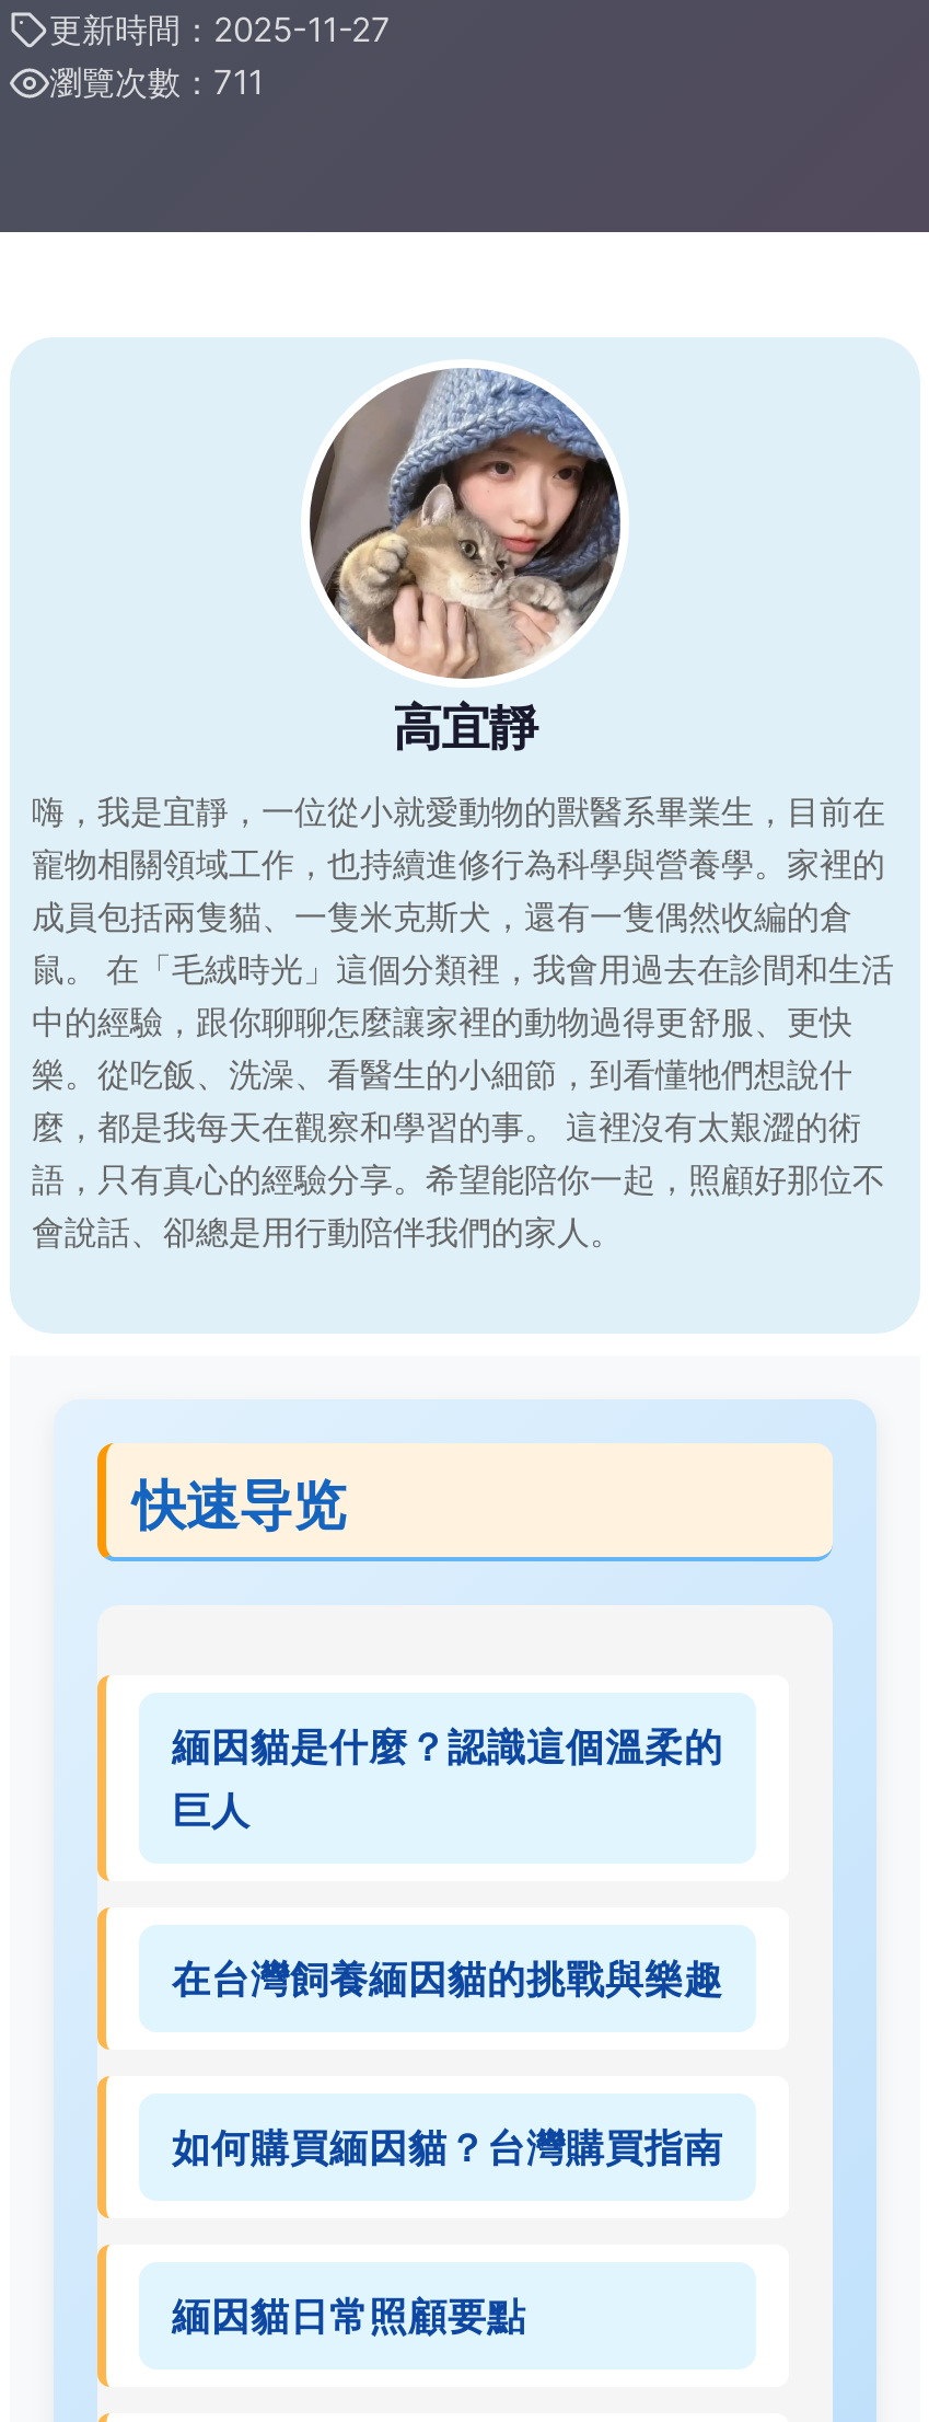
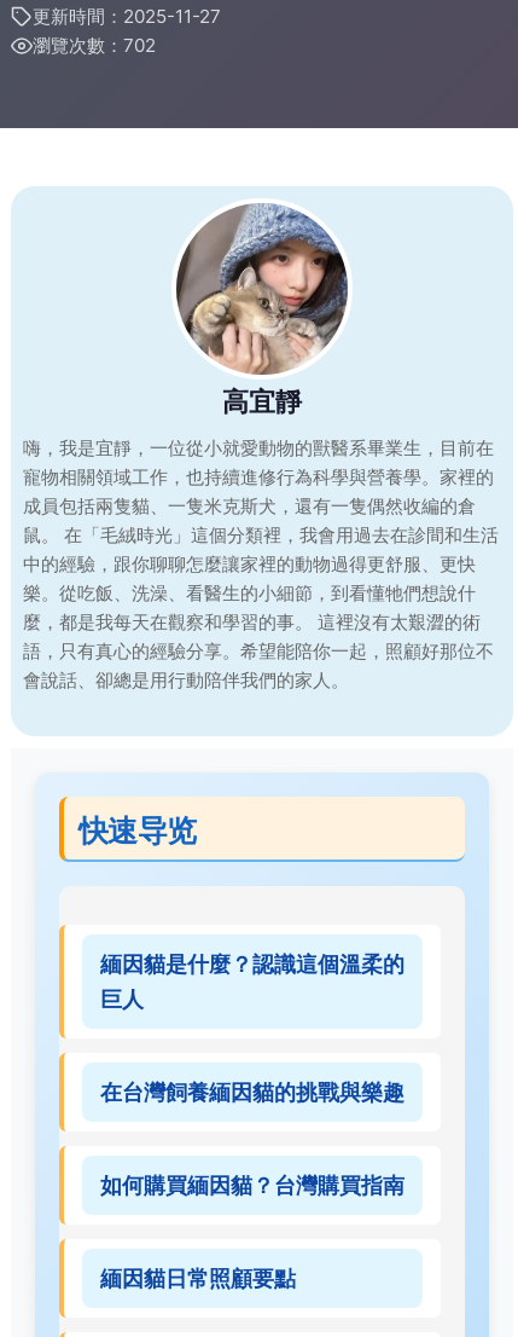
- 瀏覽次數：711
+ 瀏覽次數：702
